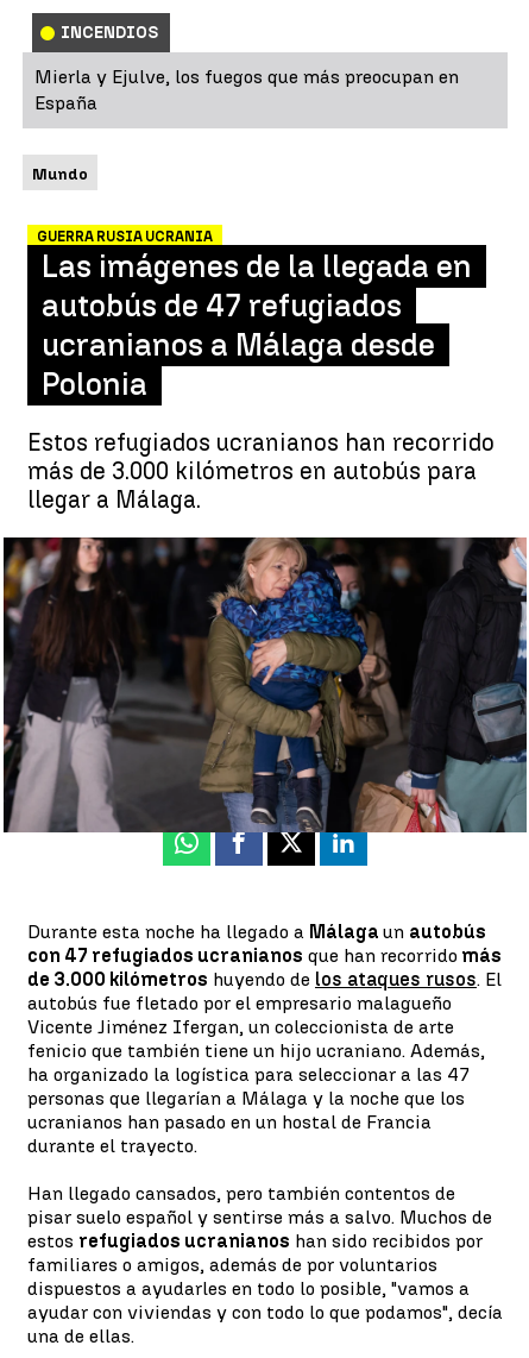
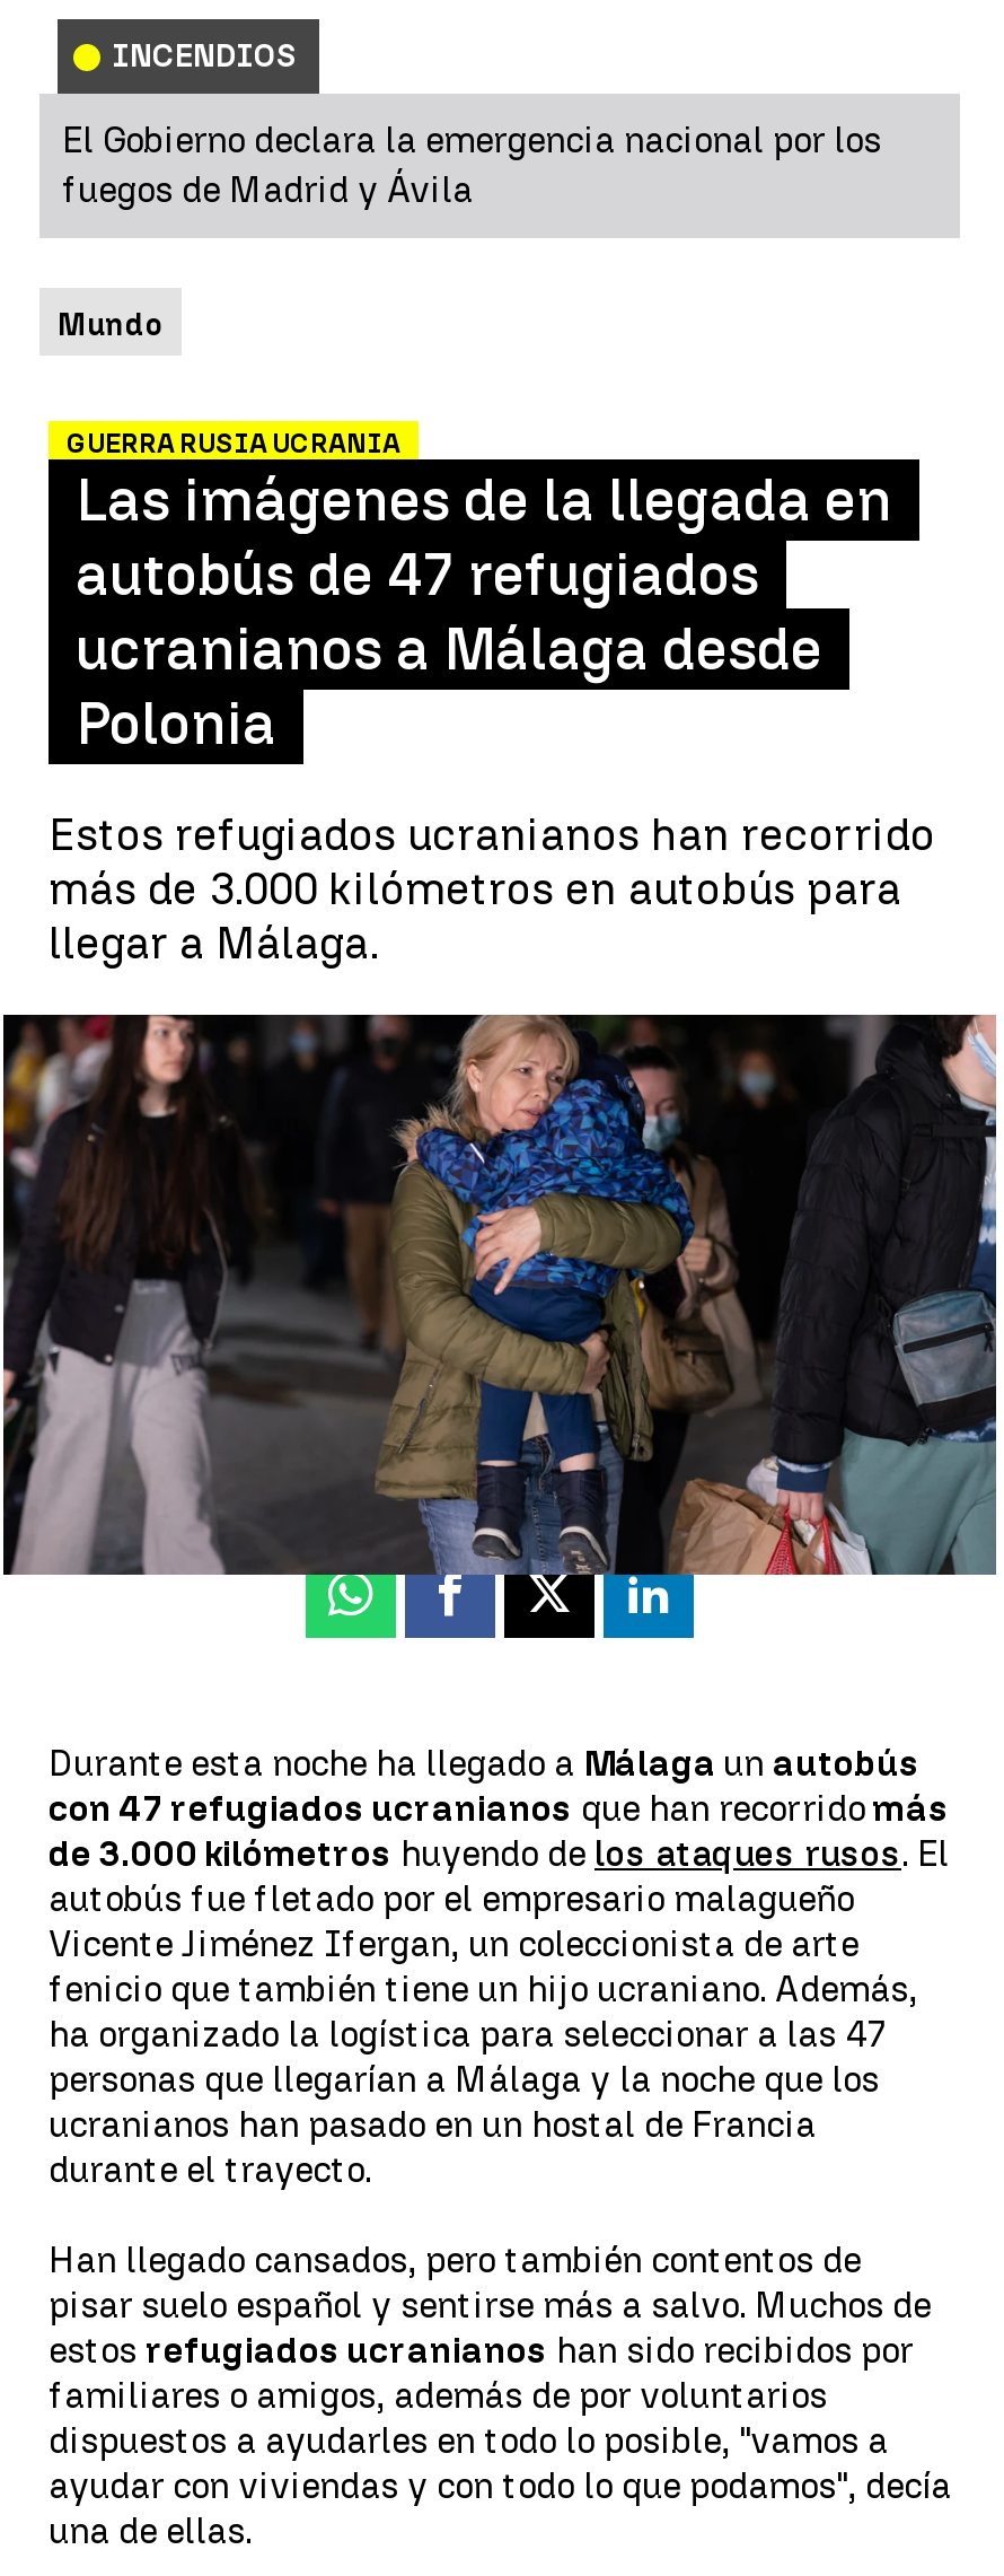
- Mierla y Ejulve, los fuegos que más preocupan en
- España
+ El Gobierno declara la emergencia nacional por los
+ fuegos de Madrid y Ávila
